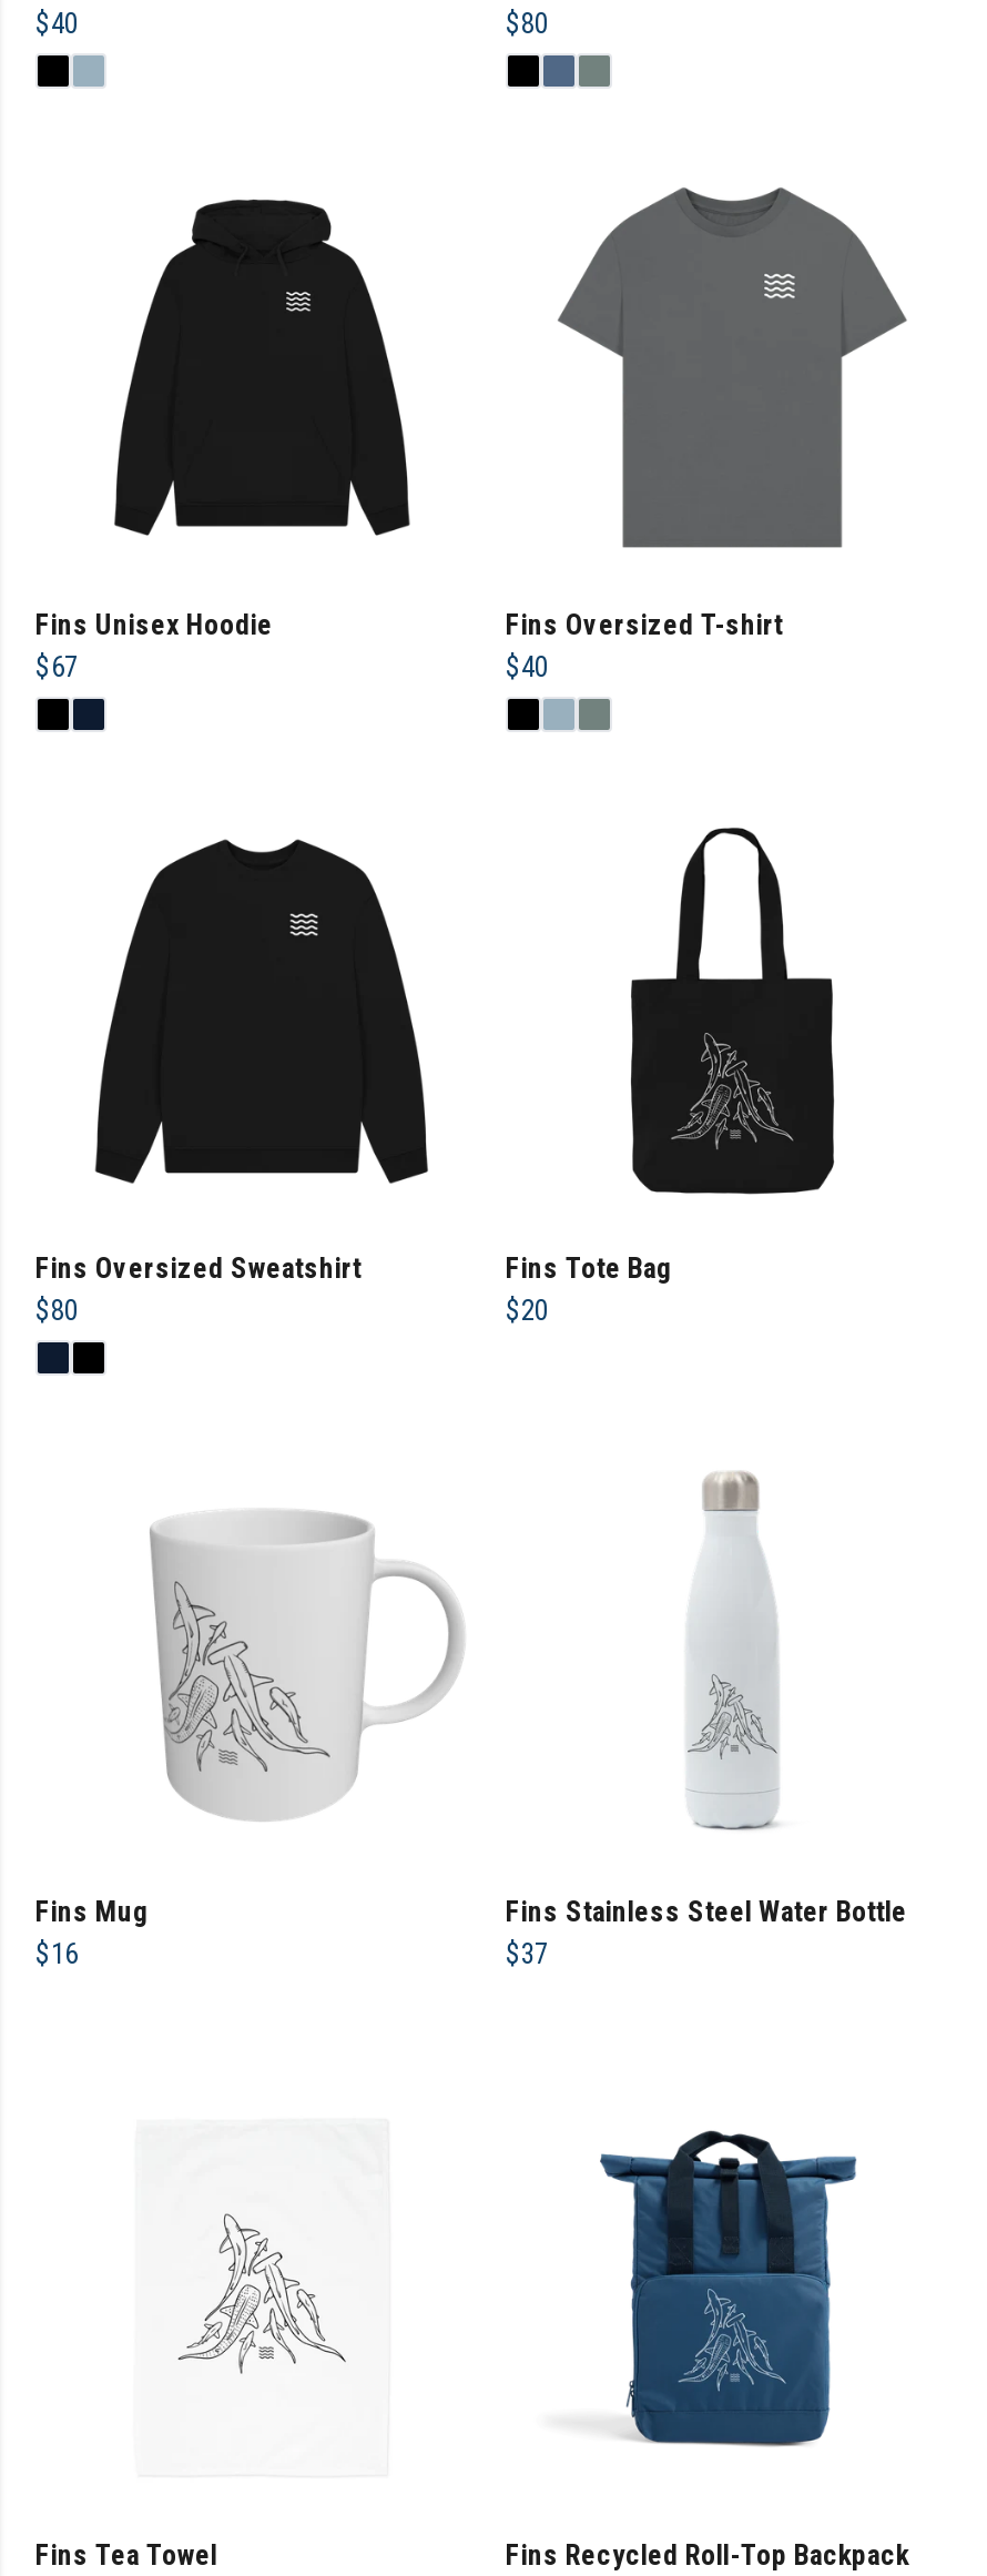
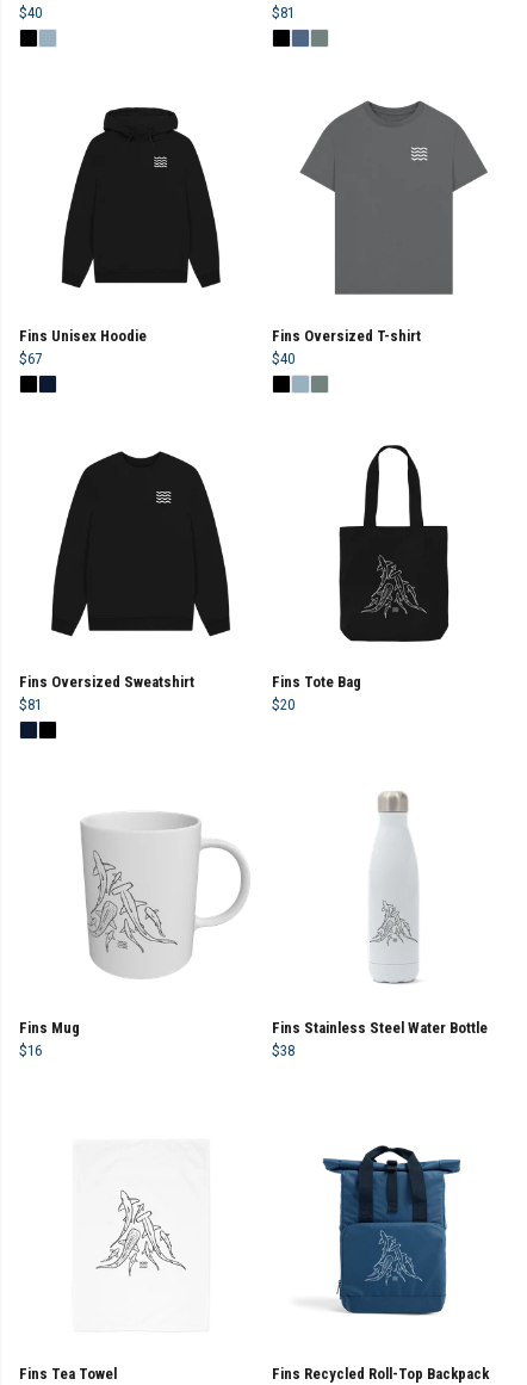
- $80
+ $81

- $80
+ $81

- $37
+ $38
